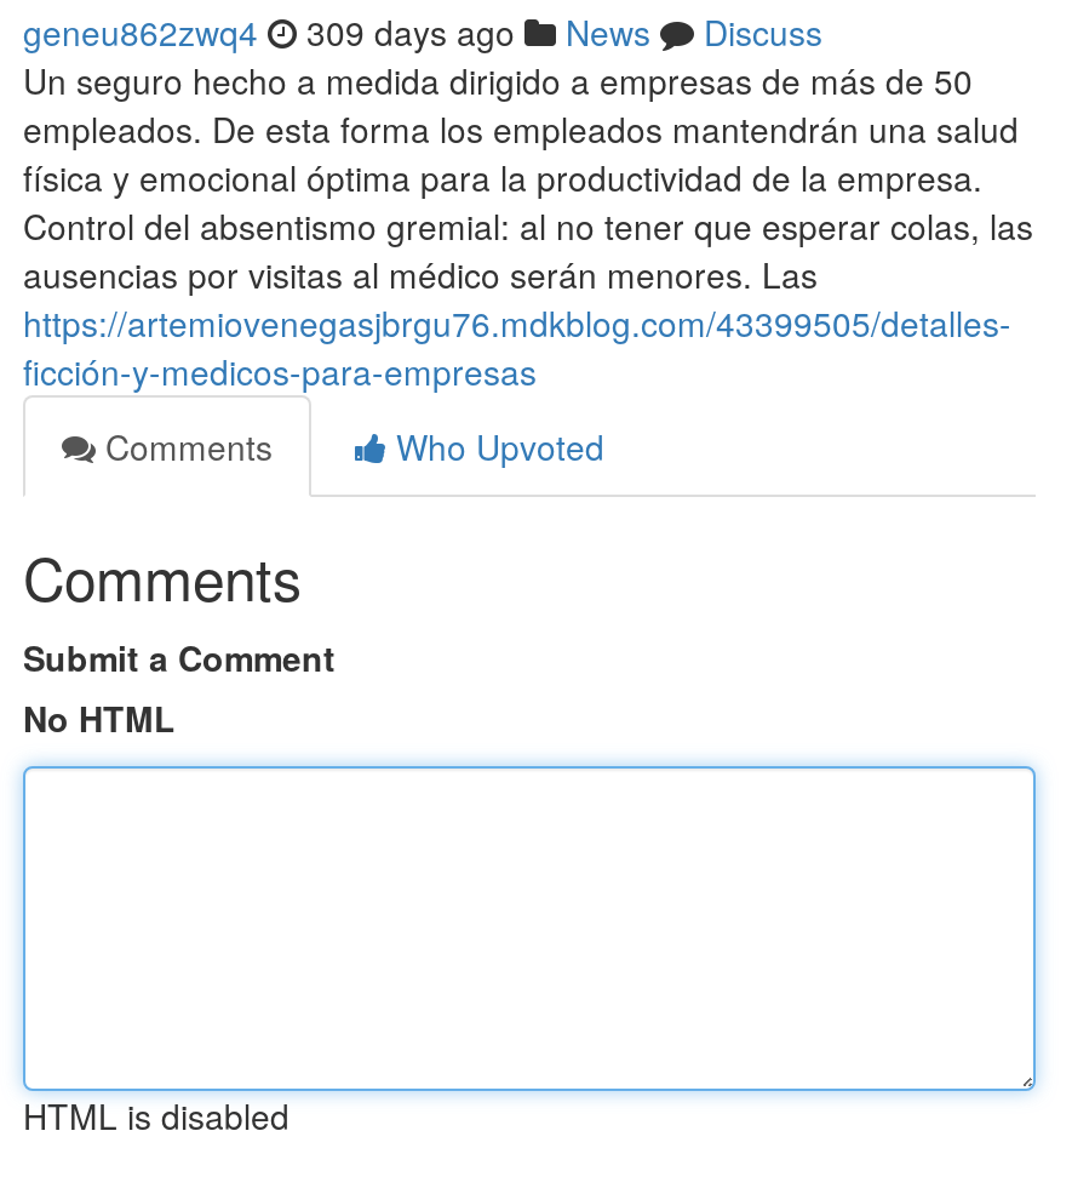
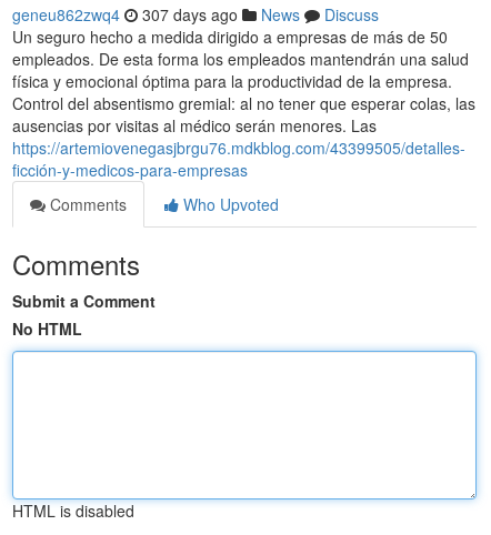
- geneu862zwq4 309 days ago News Discuss
+ geneu862zwq4 307 days ago News Discuss
